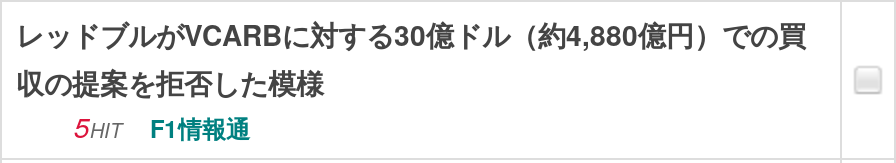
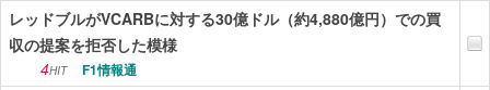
- 5HIT F1情報通
+ 4HIT F1情報通
